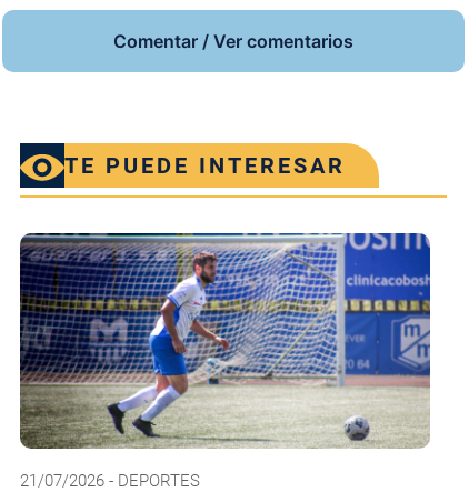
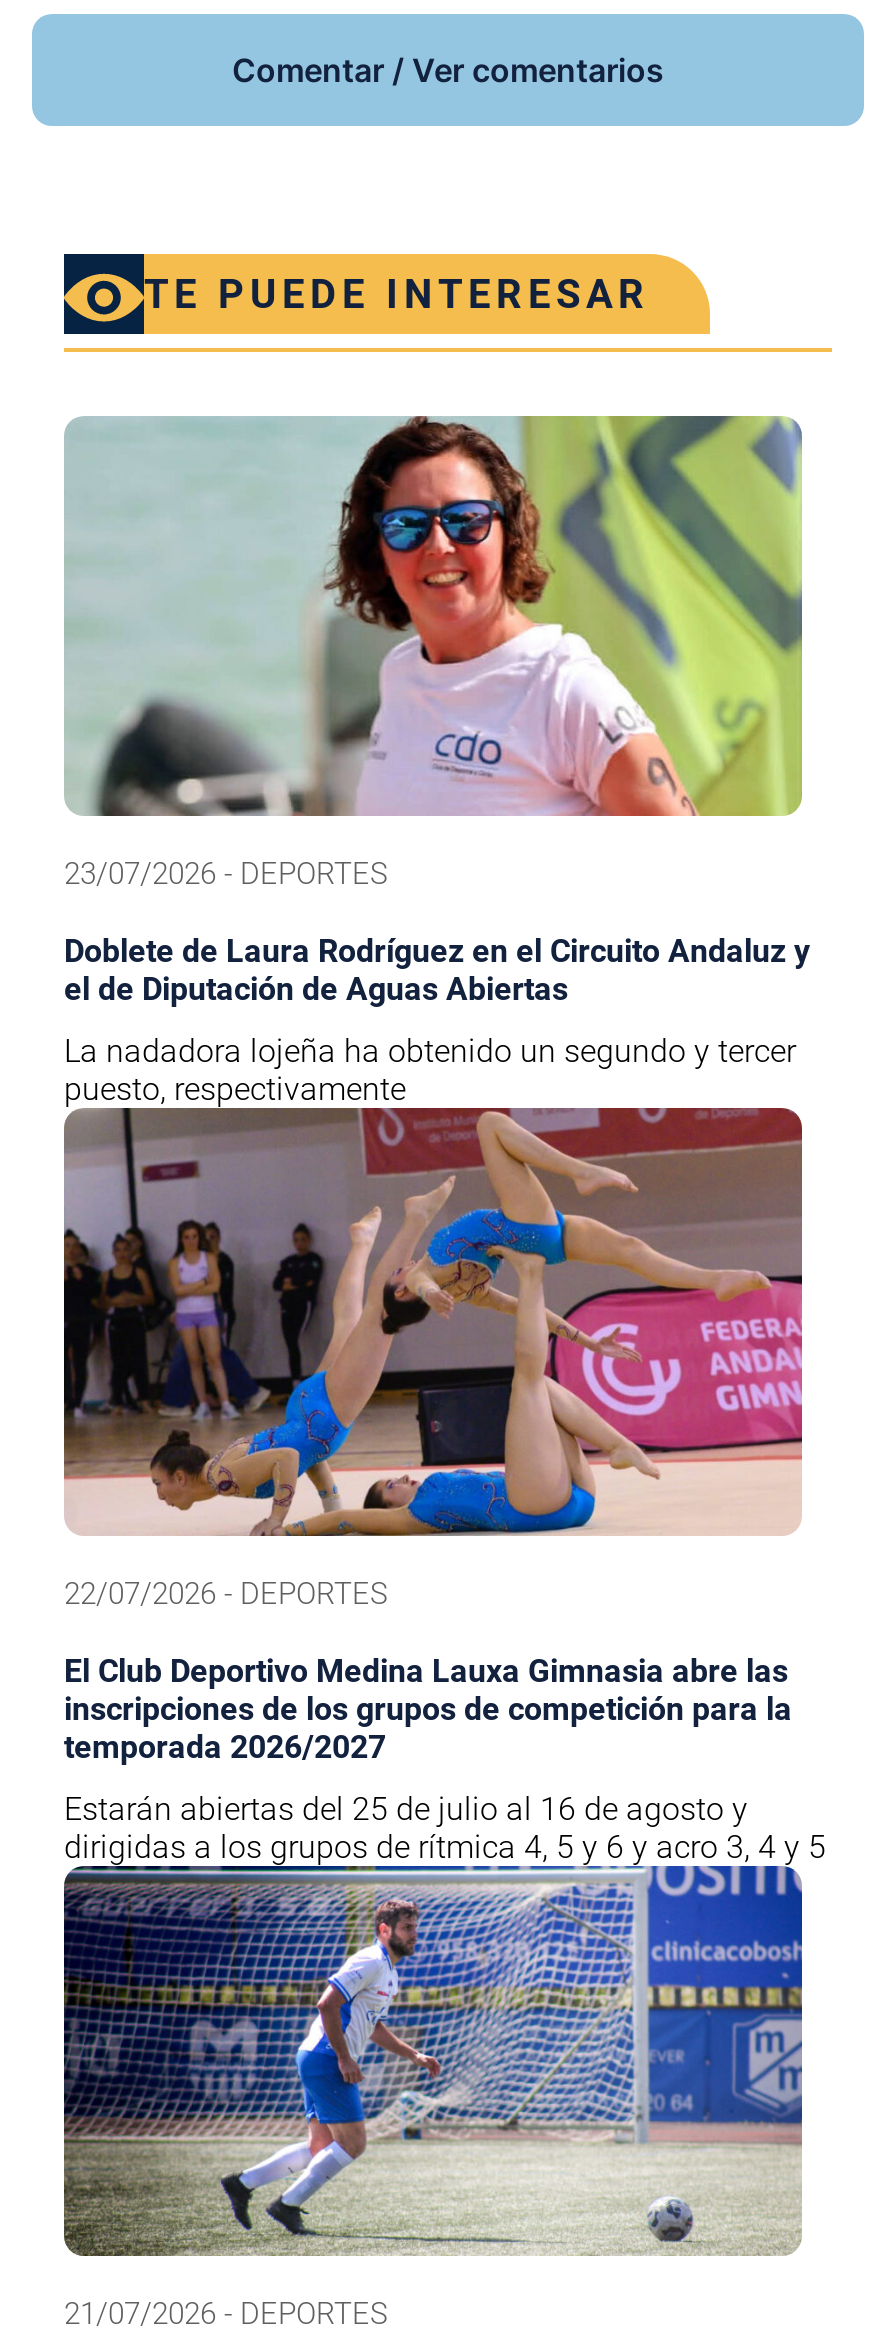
+ [image]
+ 22/07/2026 - DEPORTES
+ El Club Deportivo Medina Lauxa Gimnasia abre las
+ inscripciones de los grupos de competición para la
+ temporada 2026/2027
+ Estarán abiertas del 25 de julio al 16 de agosto y
+ dirigidas a los grupos de rítmica 4, 5 y 6 y acro 3, 4 y 5

+ [image]
+ 23/07/2026 - DEPORTES
+ Doblete de Laura Rodríguez en el Circuito Andaluz y
+ el de Diputación de Aguas Abiertas
+ La nadadora lojeña ha obtenido un segundo y tercer
+ puesto, respectivamente
